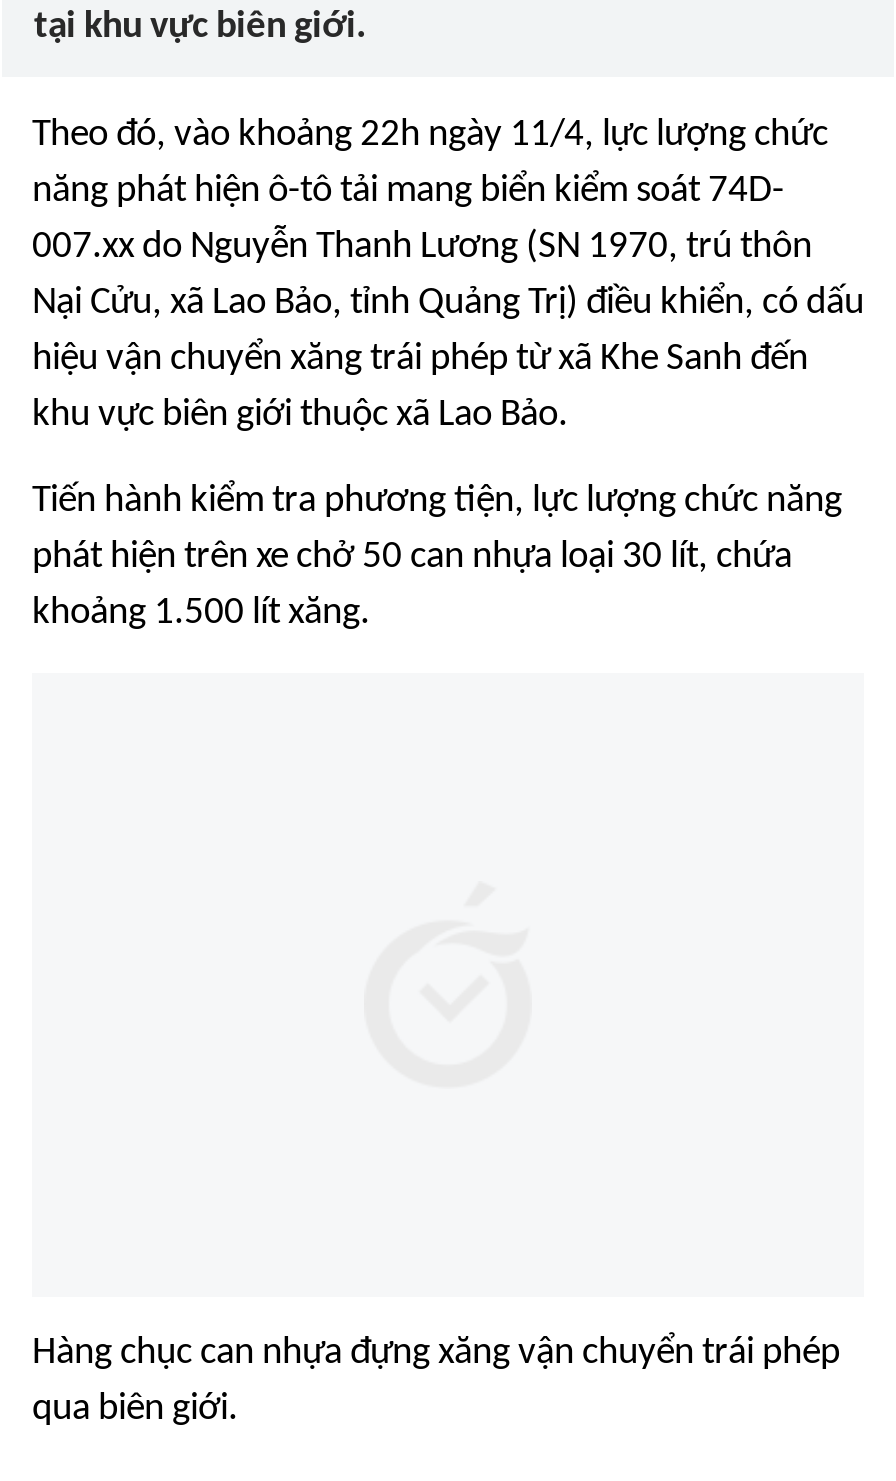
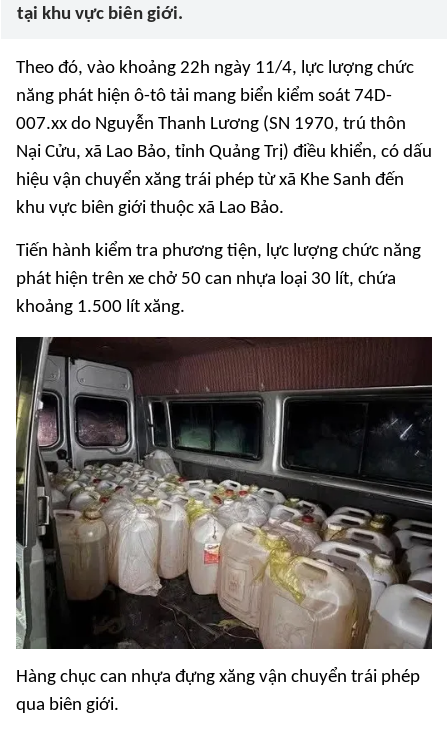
+ [image]
